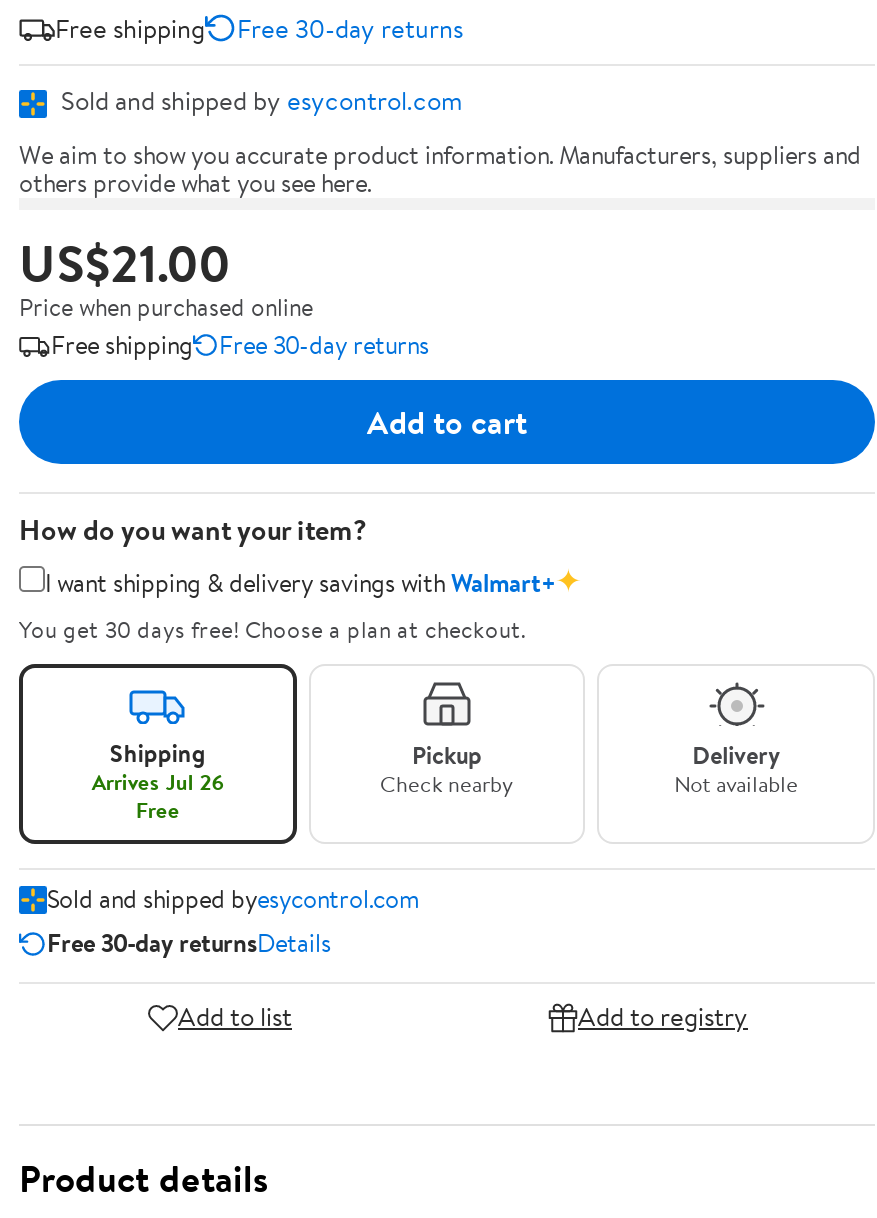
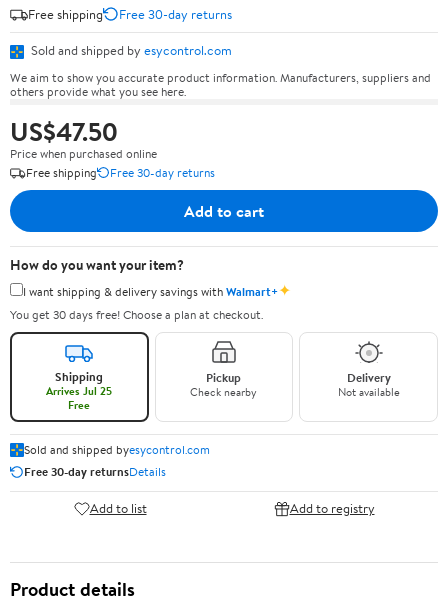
- US$21.00
+ US$47.50

- Arrives Jul 26
+ Arrives Jul 25
